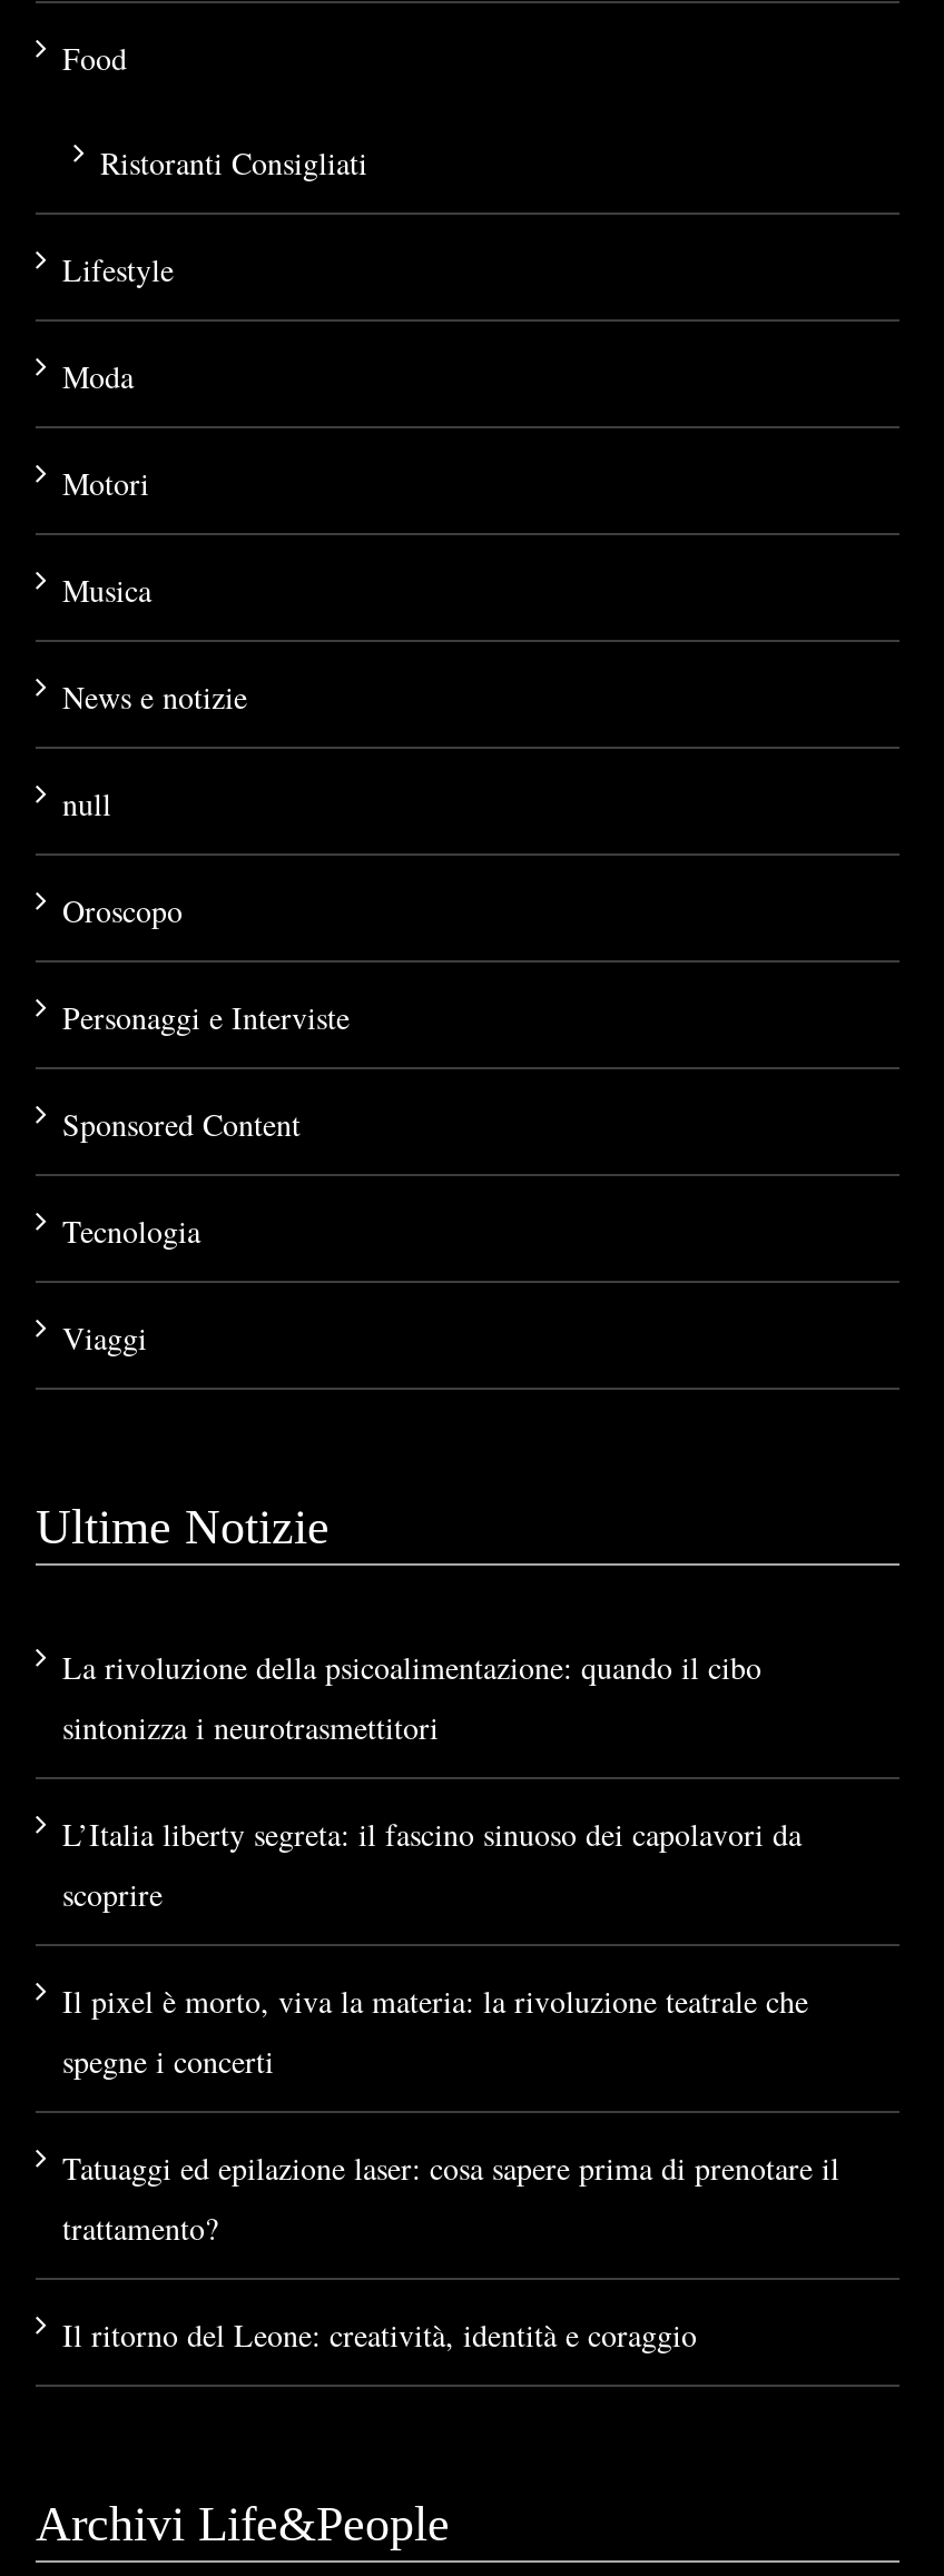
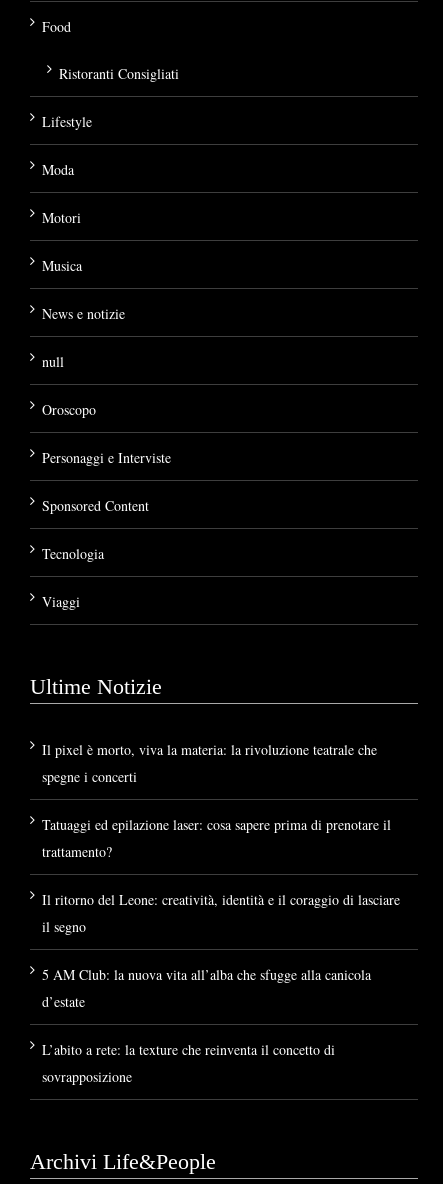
- La rivoluzione della psicoalimentazione: quando il cibo
- sintonizza i neurotrasmettitori
- L’Italia liberty segreta: il fascino sinuoso dei capolavori da
- scoprire

moved up: Il pixel è morto, viva la materia: la rivoluzione teatrale che | spegne i concerti | Tatuaggi ed epilazione laser: cosa sapere prima di prenotare il | trattamento?

- Il ritorno del Leone: creatività, identità e coraggio
+ Il ritorno del Leone: creatività, identità e il coraggio di lasciare
+ il segno
+ 5 AM Club: la nuova vita all’alba che sfugge alla canicola
+ d’estate
+ L’abito a rete: la texture che reinventa il concetto di
+ sovrapposizione
